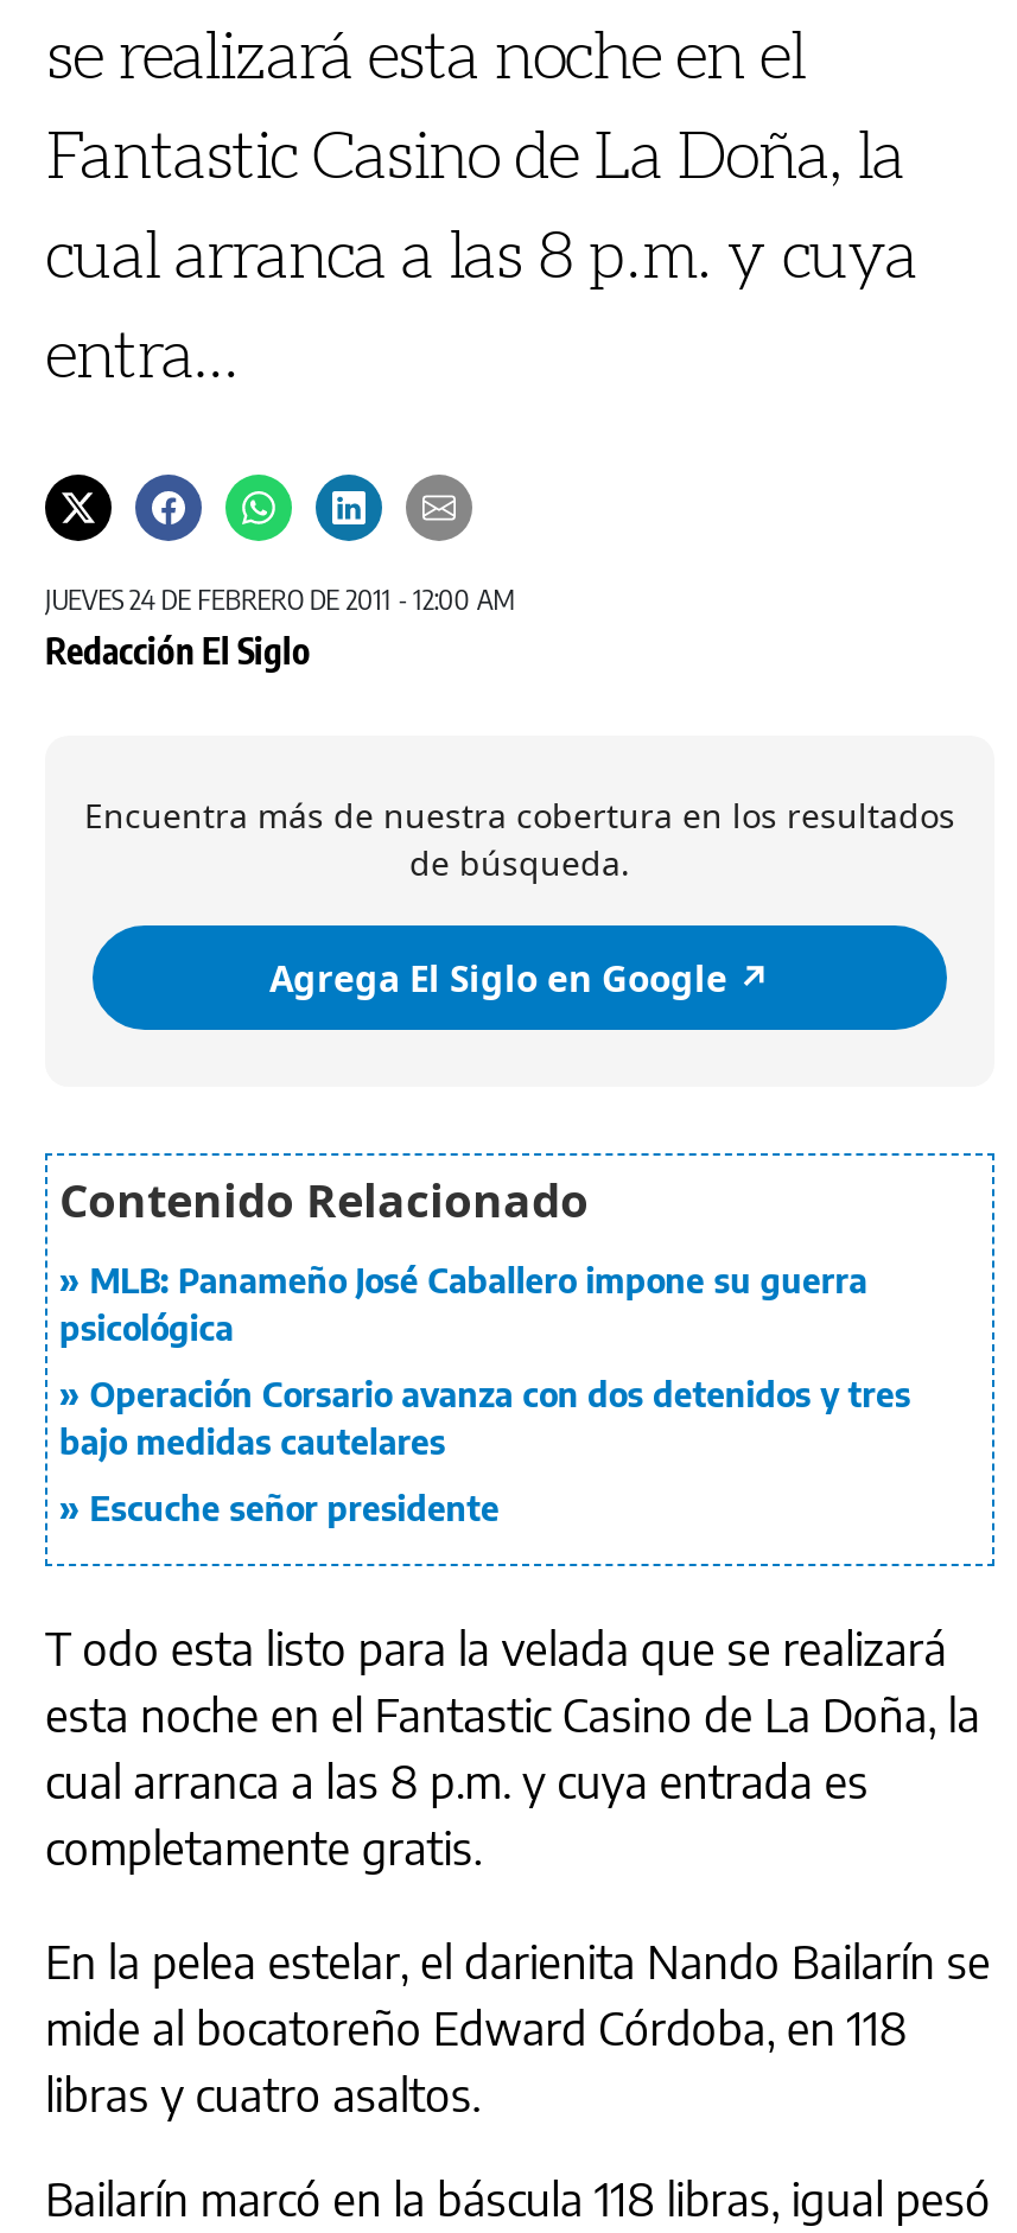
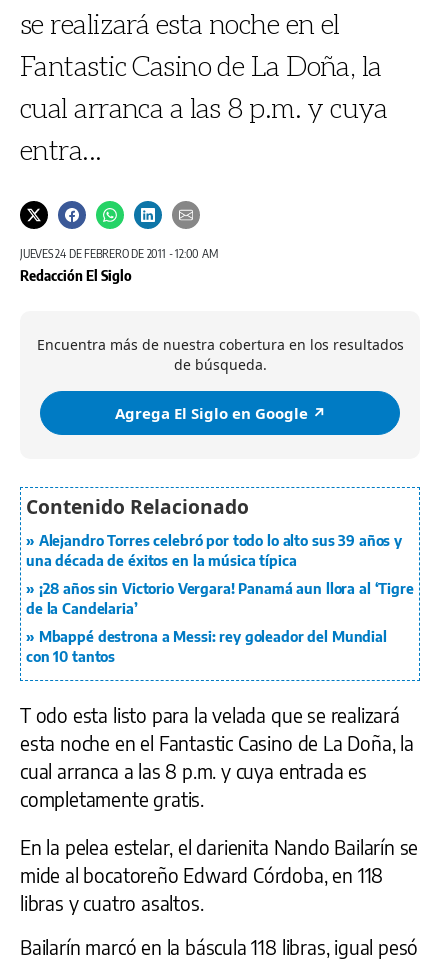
- MLB: Panameño José Caballero impone su guerra
- psicológica
+ Alejandro Torres celebró por todo lo alto sus 39 años y
+ una década de éxitos en la música típica

- Operación Corsario avanza con dos detenidos y tres
- bajo medidas cautelares
+ ¡28 años sin Victorio Vergara! Panamá aun llora al ‘Tigre
+ de la Candelaria’

- Escuche señor presidente
+ Mbappé destrona a Messi: rey goleador del Mundial
+ con 10 tantos
